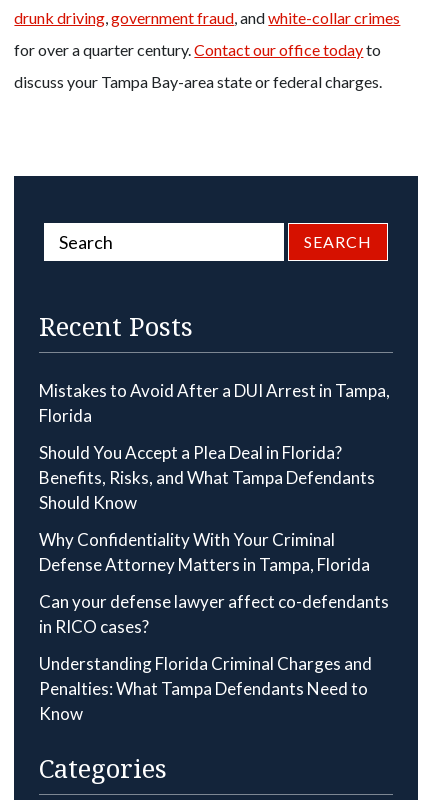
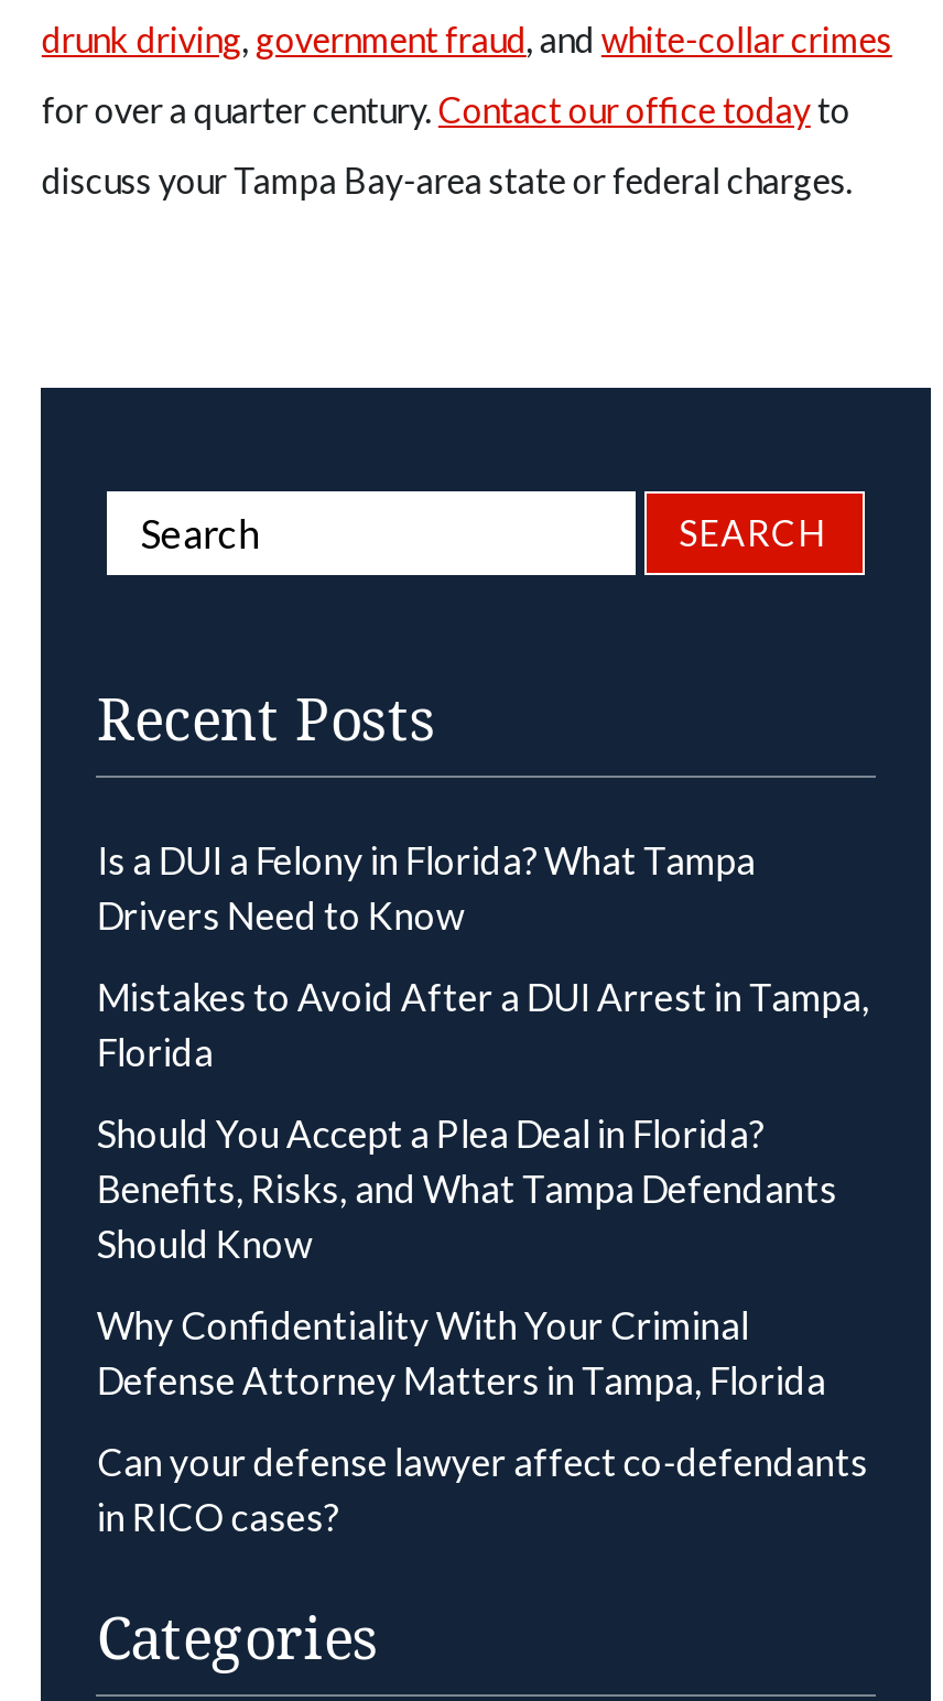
+ Is a DUI a Felony in Florida? What Tampa
+ Drivers Need to Know

moved down: Mistakes to Avoid After a DUI Arrest in Tampa, | Florida | Should You Accept a Plea Deal in Florida? | ... | Can your defense lawyer affect co-defendants | in RICO cases?

- Understanding Florida Criminal Charges and
- Penalties: What Tampa Defendants Need to
- Know
